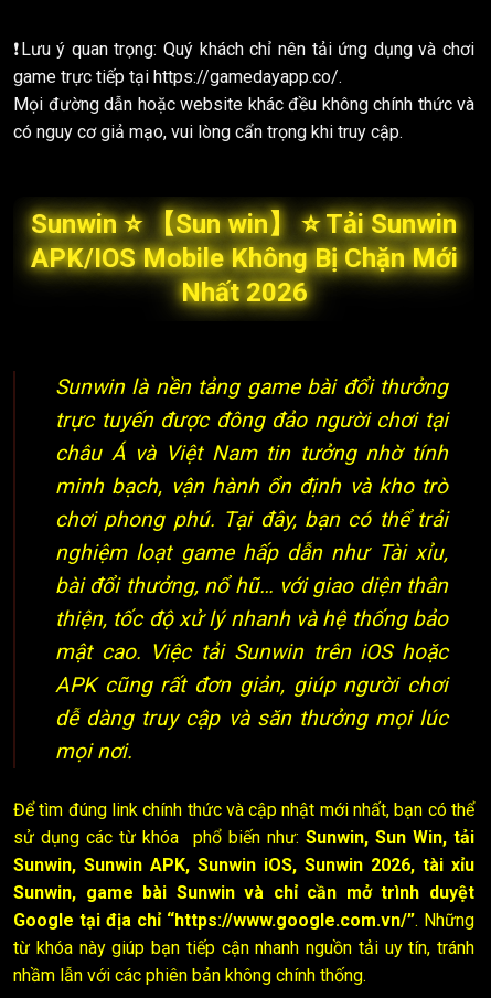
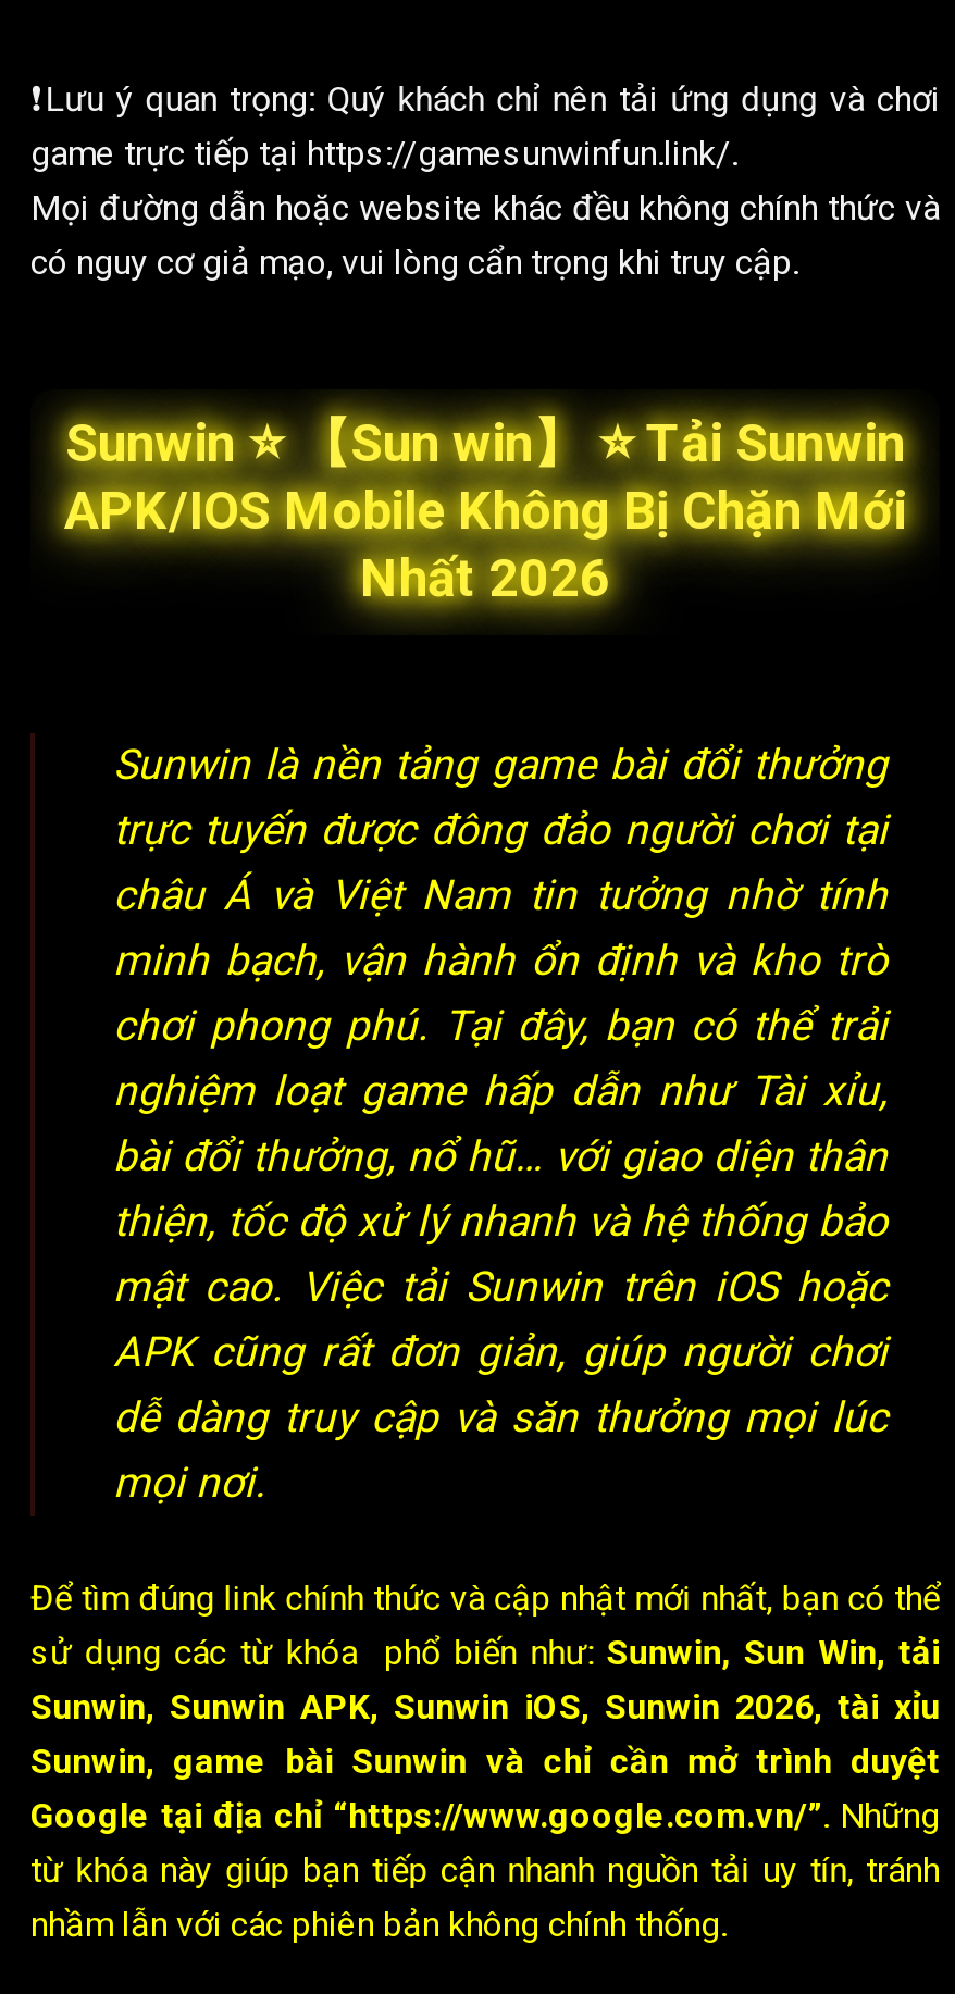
- game trực tiếp tại https://gamedayapp.co/.
+ game trực tiếp tại https://gamesunwinfun.link/.
